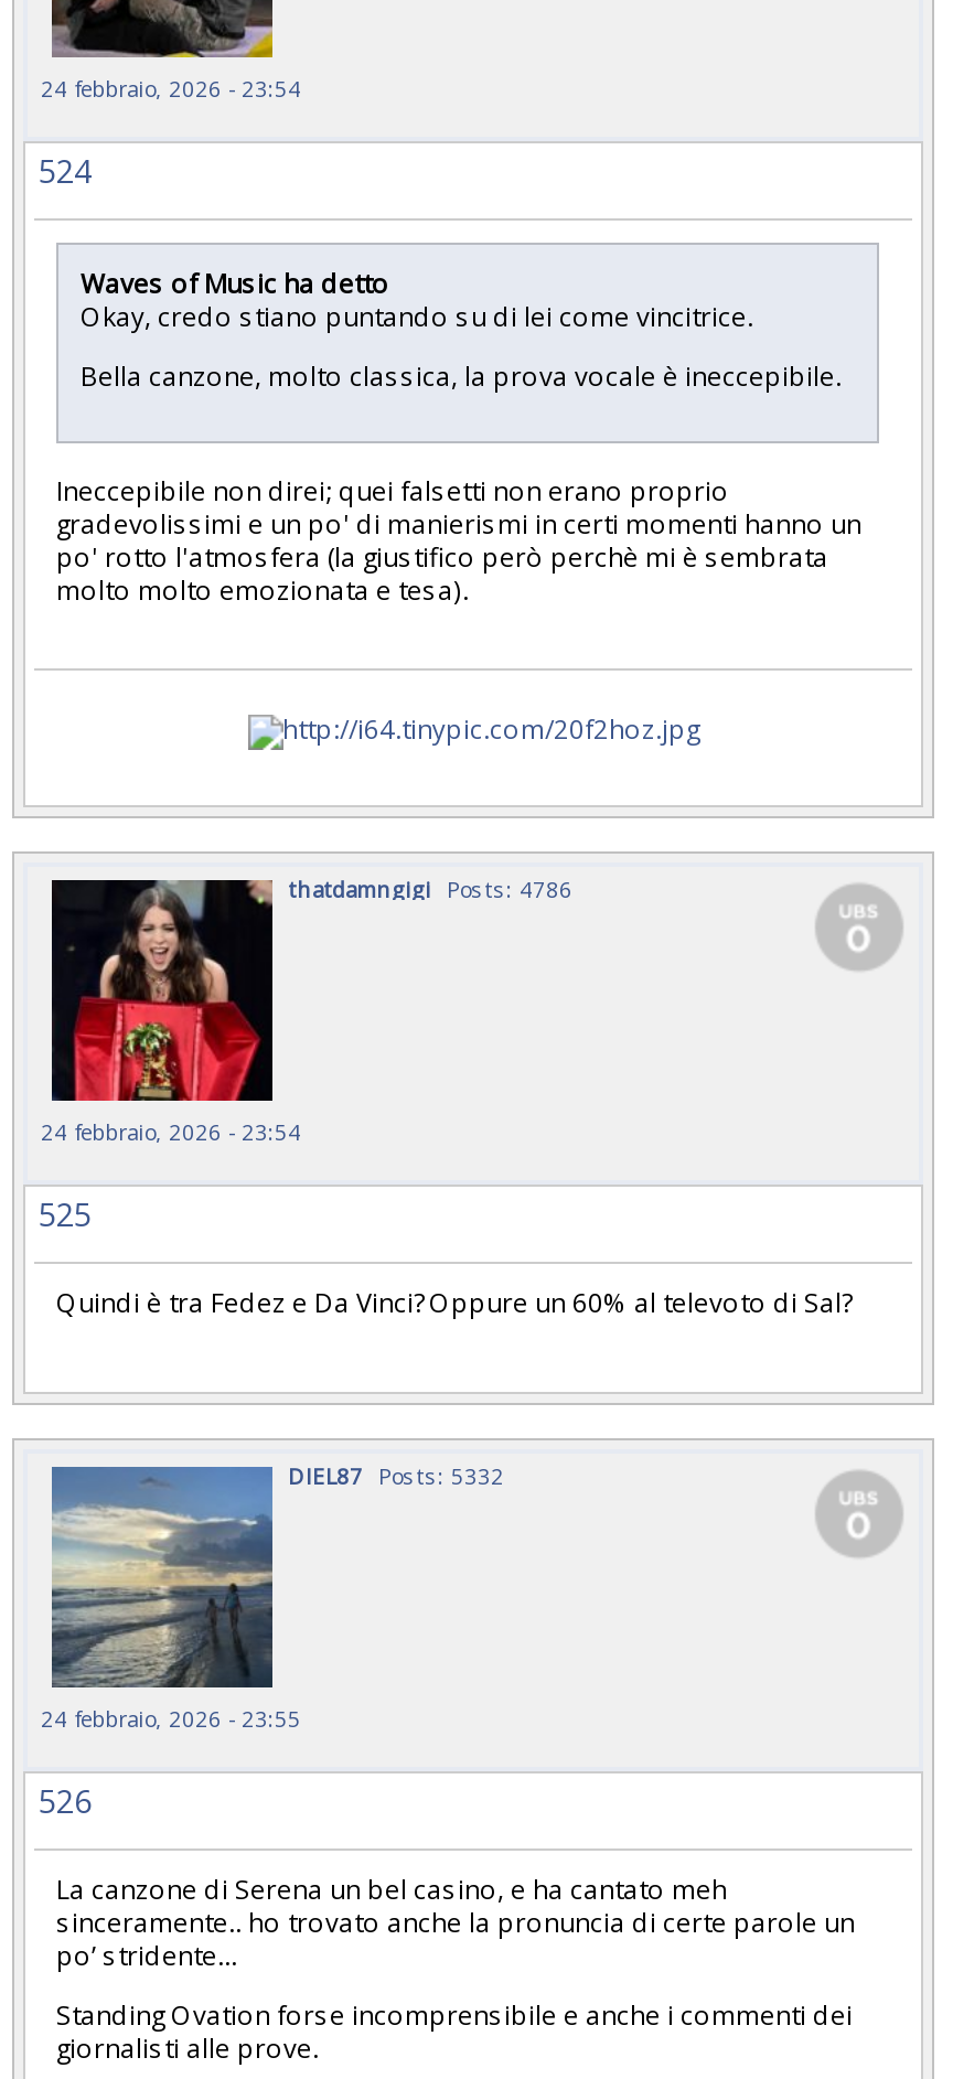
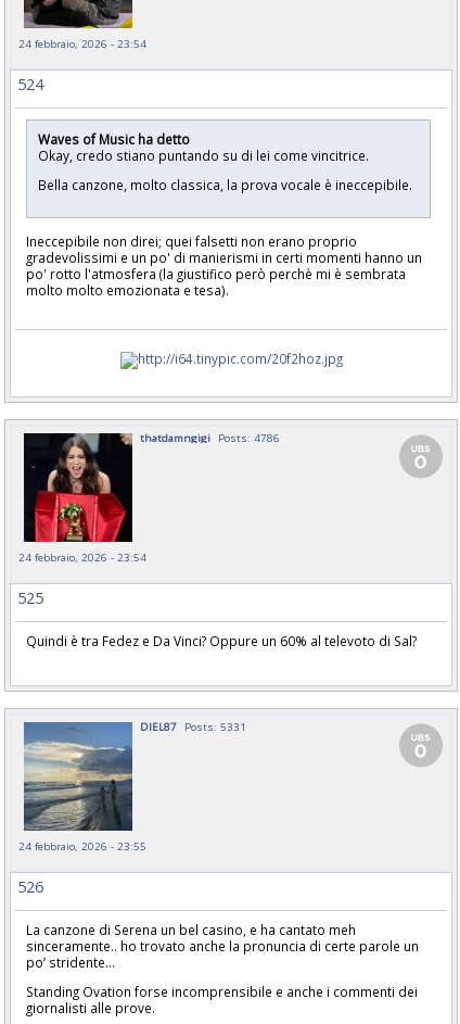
- DIEL87 Posts: 5332
+ DIEL87 Posts: 5331
